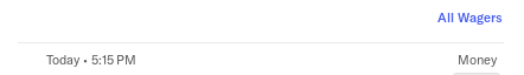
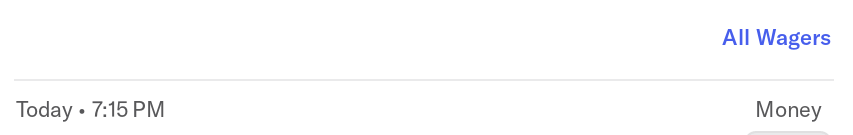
- Today • 5:15 PM
+ Today • 7:15 PM
